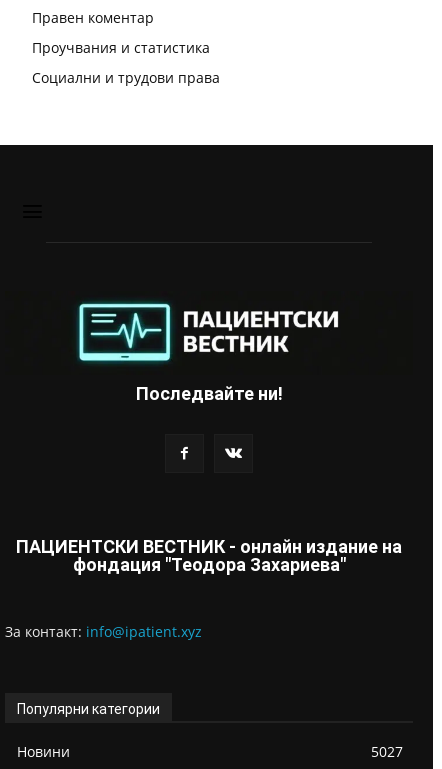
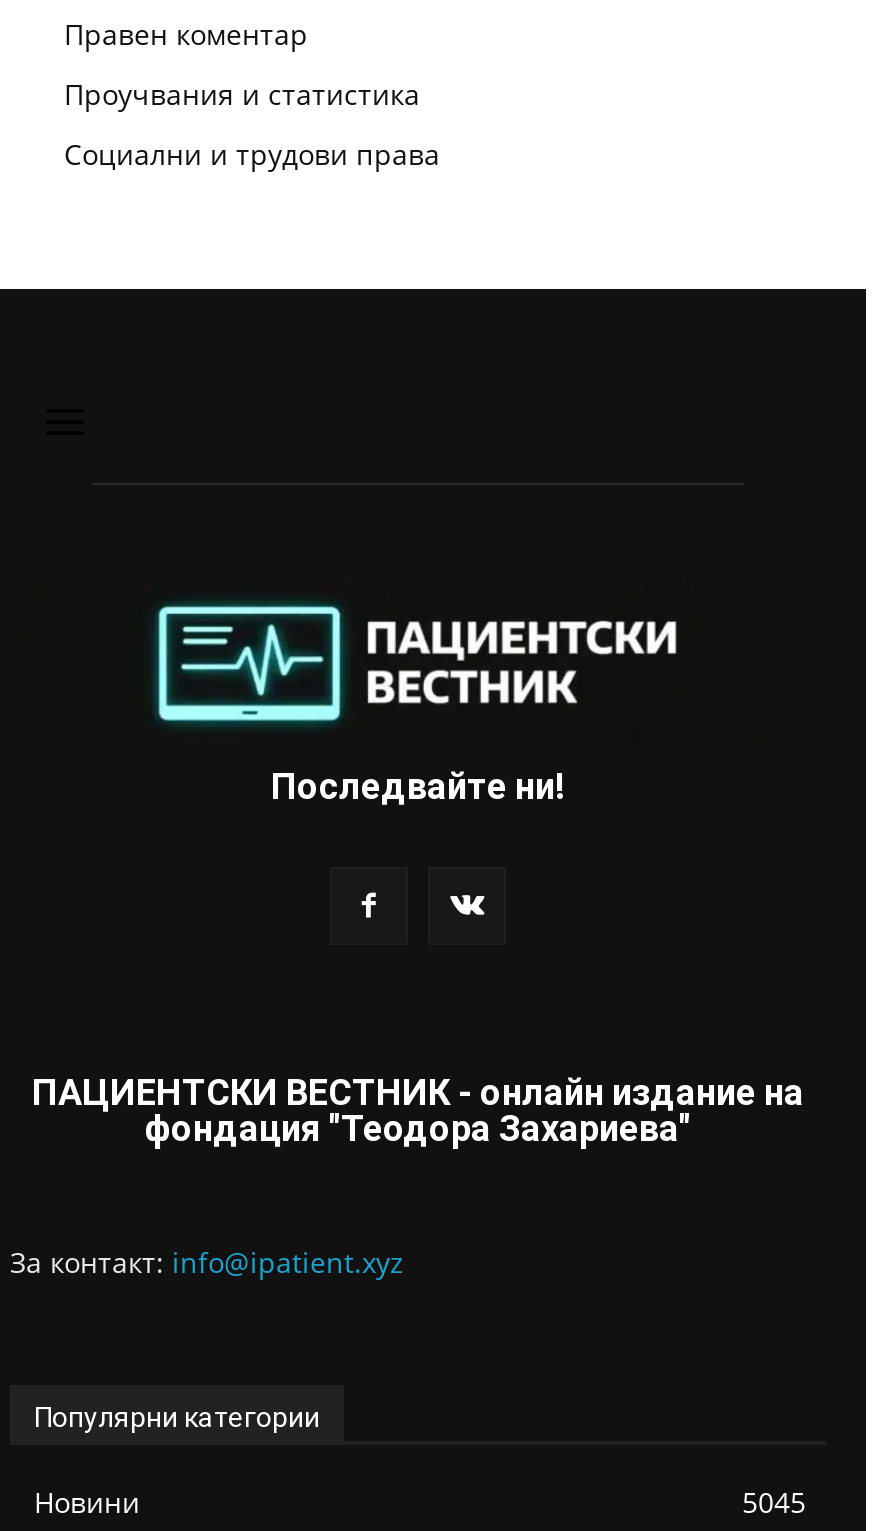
- 5027
+ 5045
